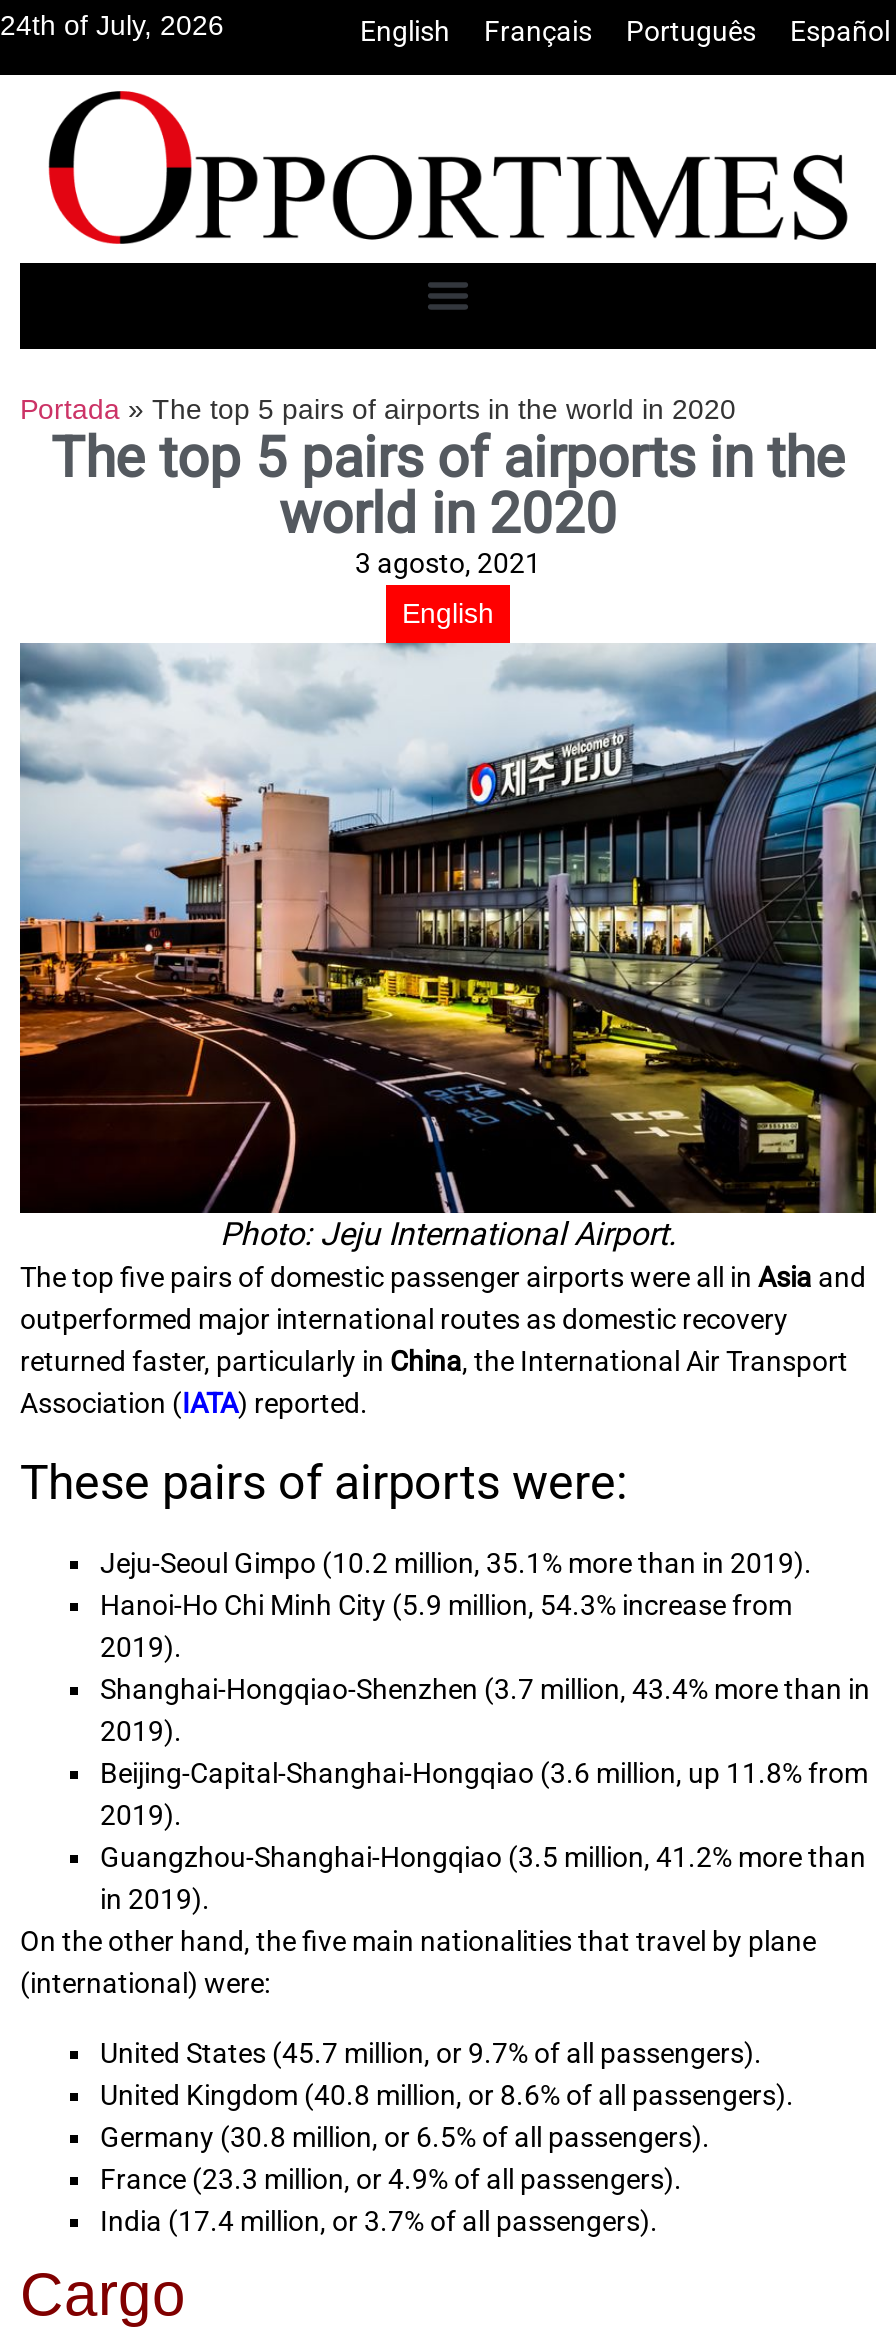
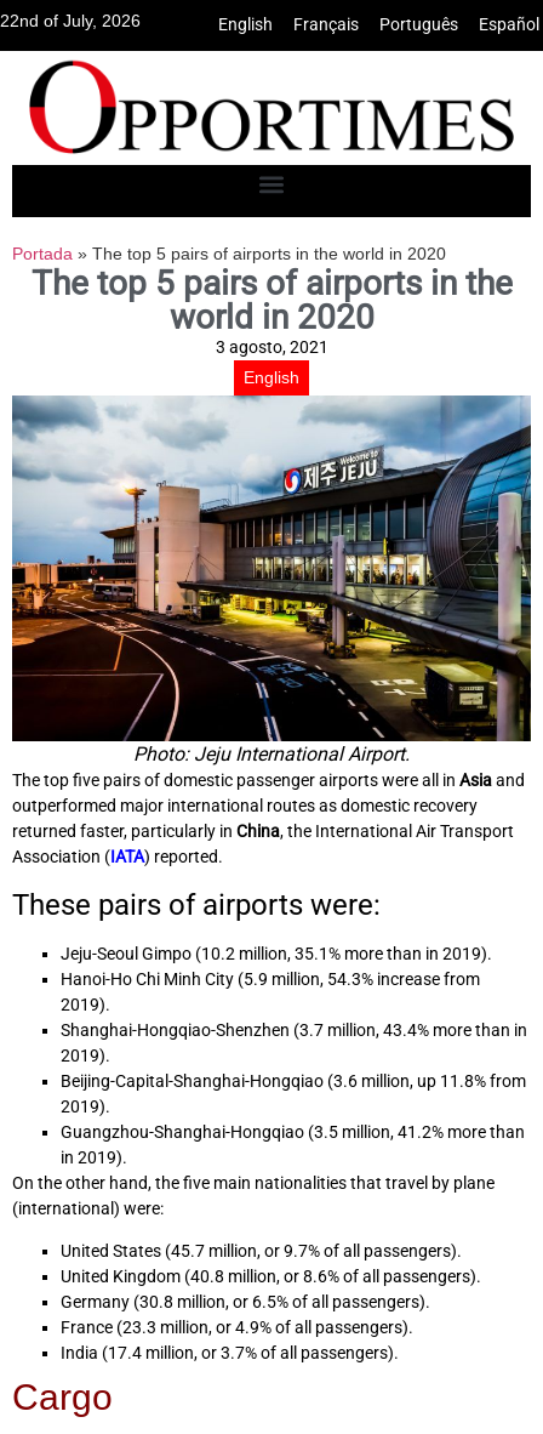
- 24th of July, 2026
+ 22nd of July, 2026
